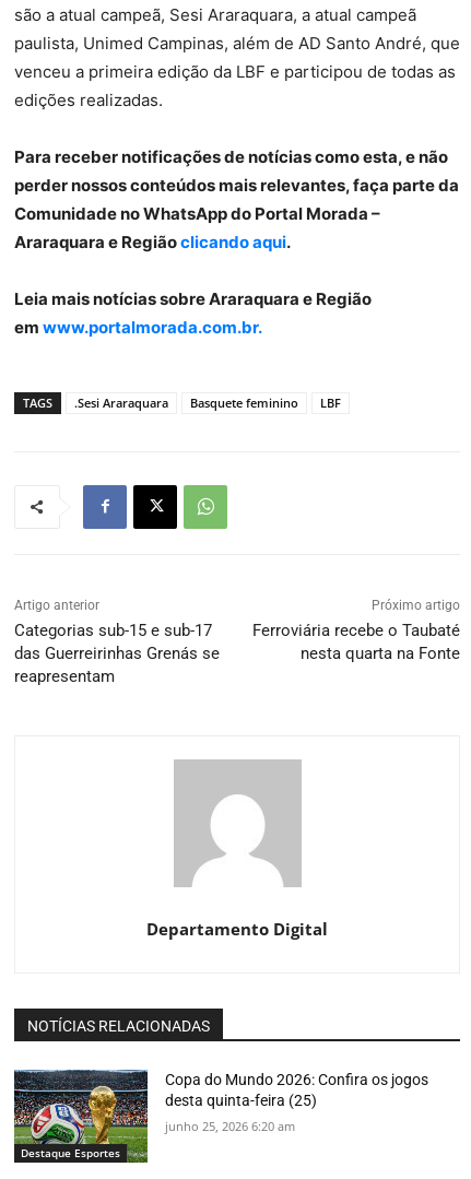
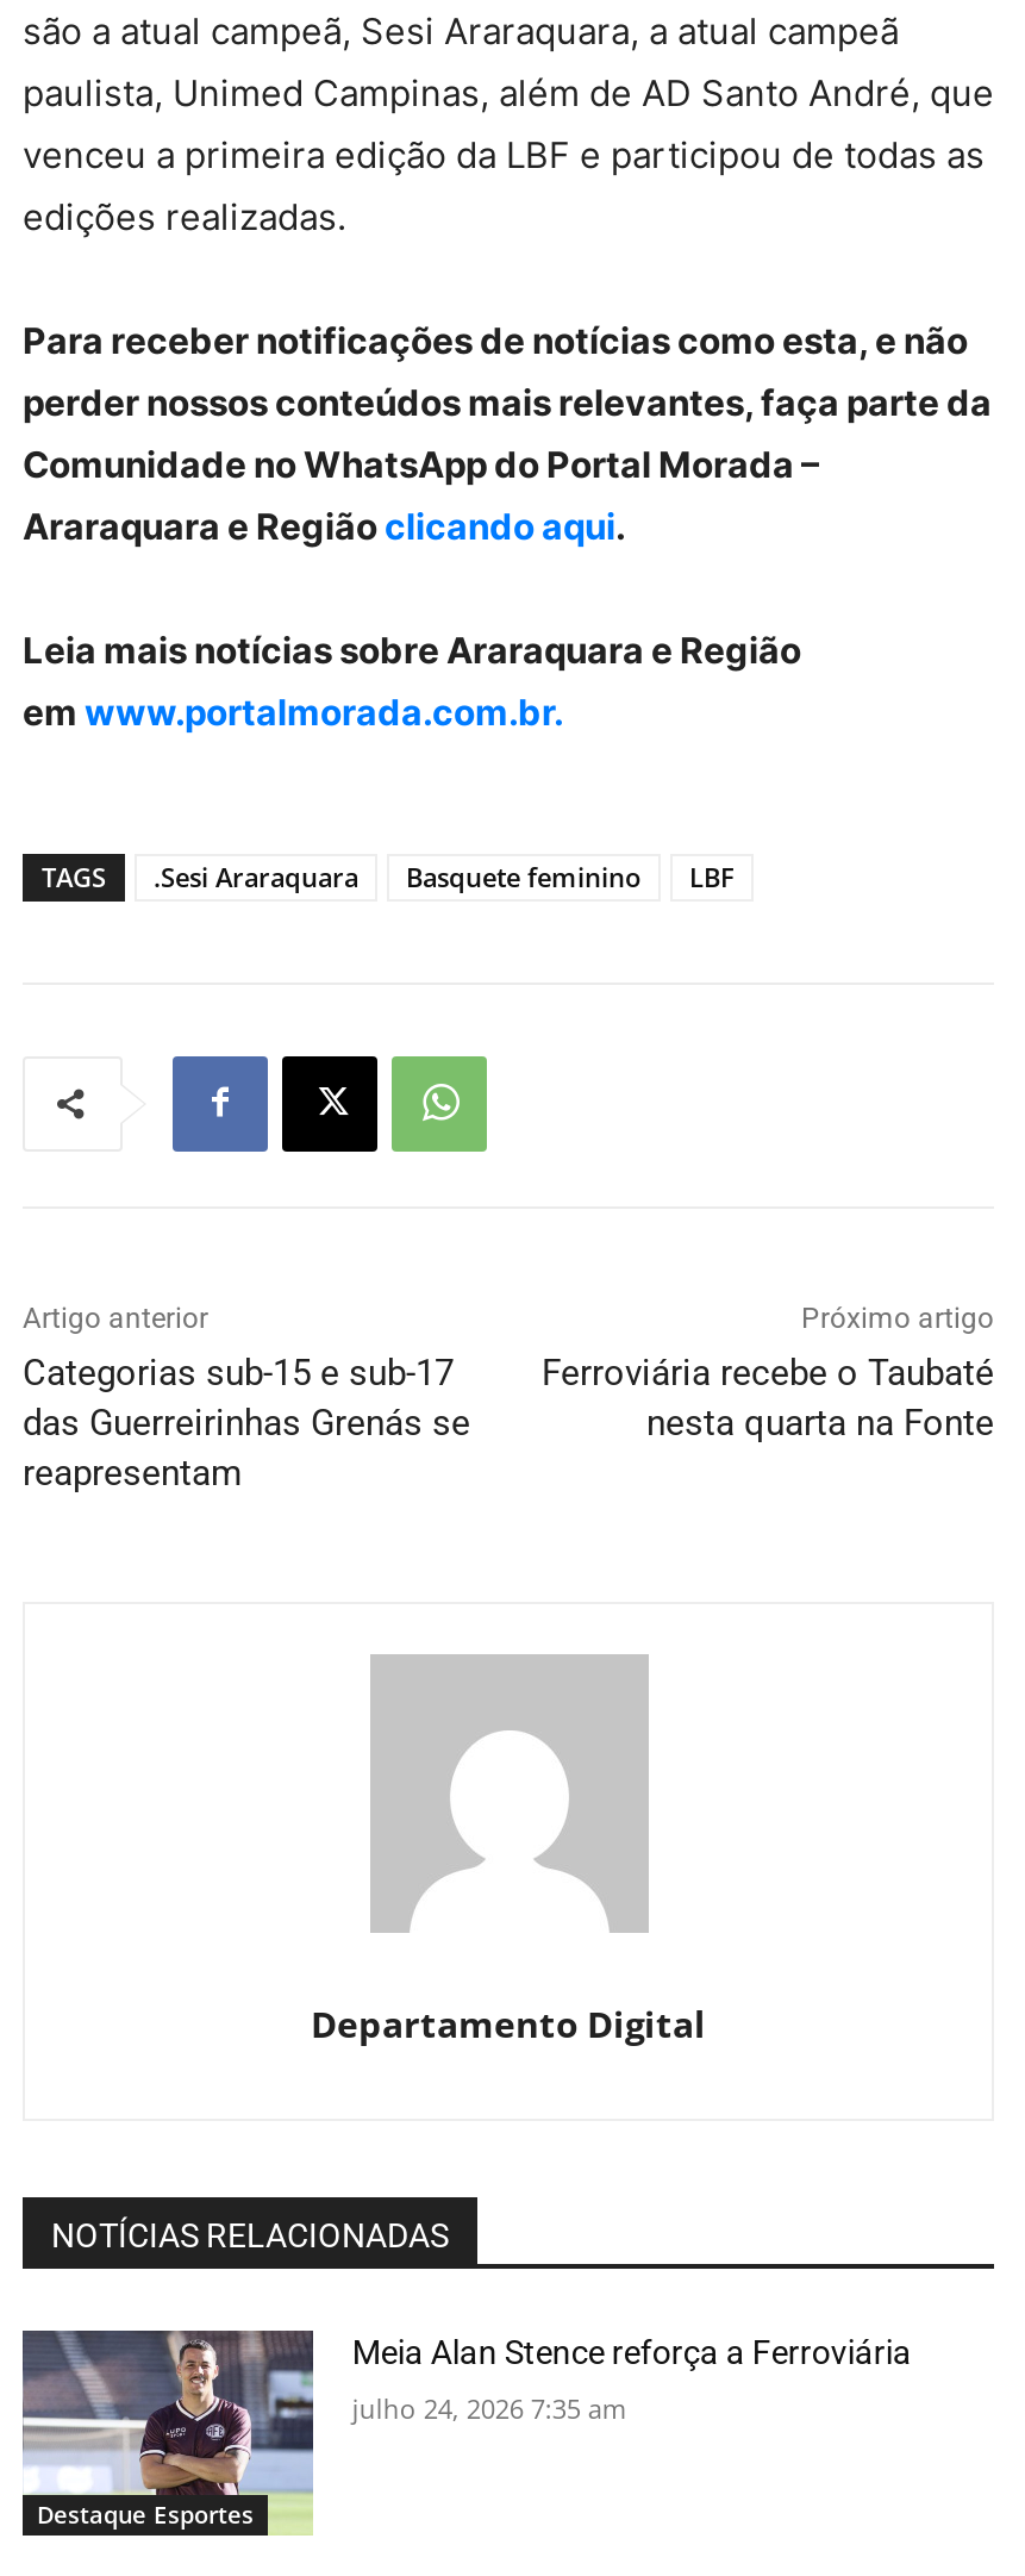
- [image]
- Copa do Mundo 2026: Confira os jogos
- desta quinta-feira (25)
+ [image]
+ Meia Alan Stence reforça a Ferroviária

- junho 25, 2026 6:20 am
+ julho 24, 2026 7:35 am
